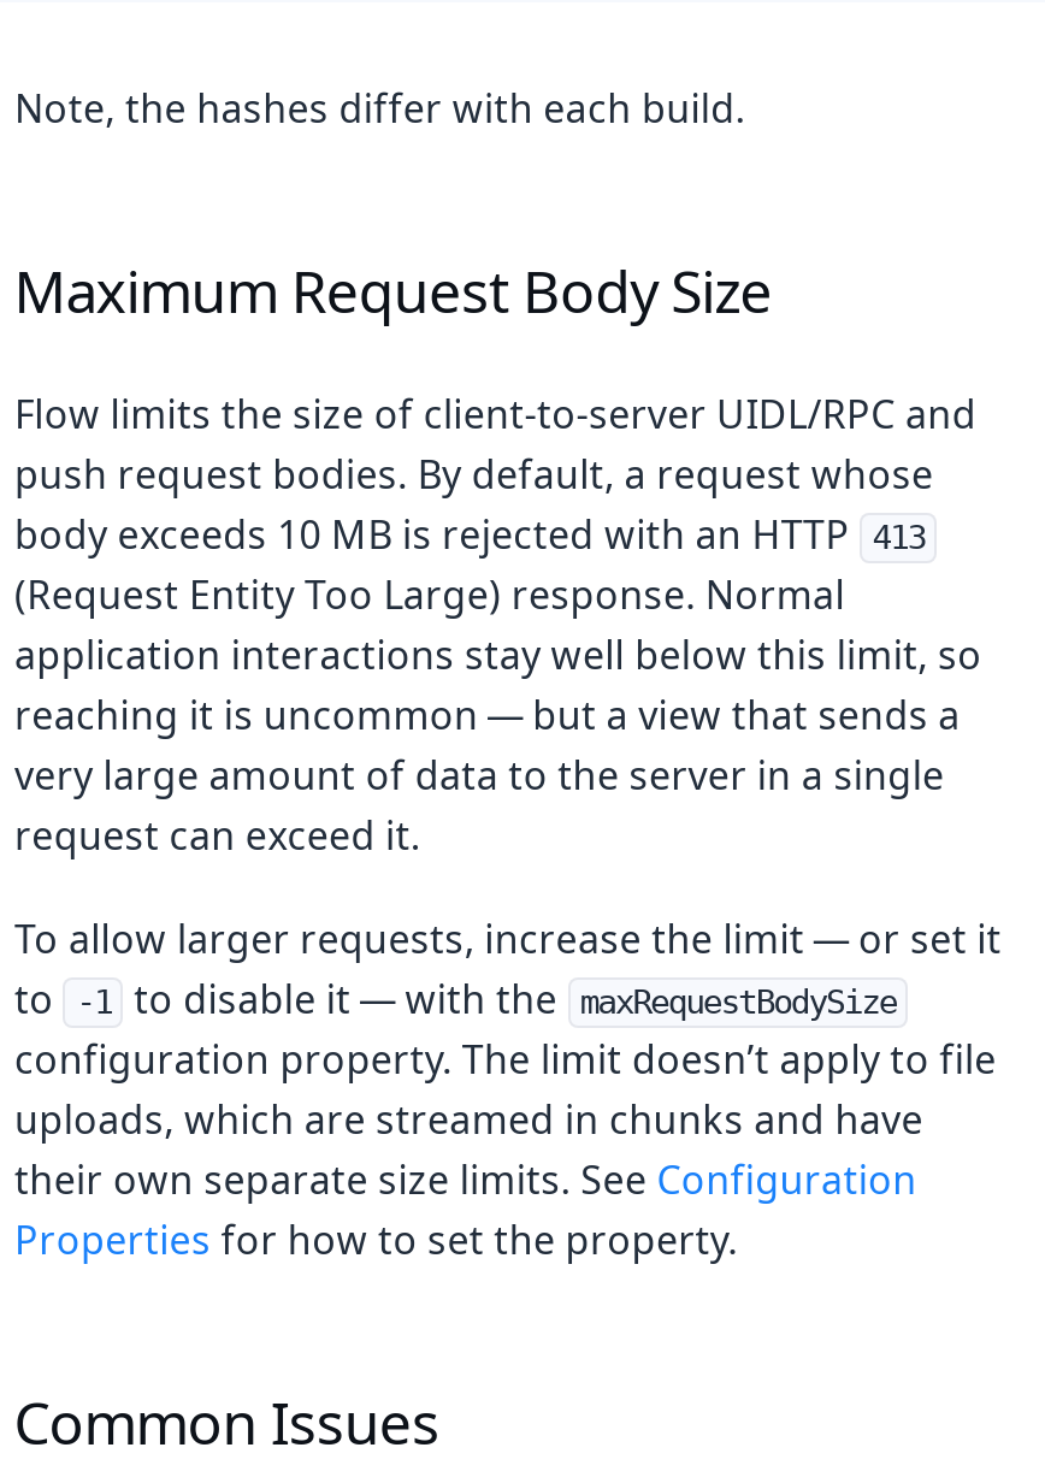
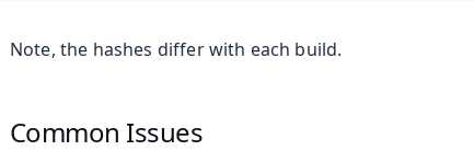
- Maximum Request Body Size
- Flow limits the size of client-to-server UIDL/RPC and
- push request bodies. By default, a request whose
- body exceeds 10 MB is rejected with an HTTP 413
- (Request Entity Too Large) response. Normal
- application interactions stay well below this limit, so
- reaching it is uncommon — but a view that sends a
- very large amount of data to the server in a single
- request can exceed it.
- To allow larger requests, increase the limit — or set it
- to -1 to disable it — with the maxRequestBodySize
- configuration property. The limit doesn’t apply to file
- uploads, which are streamed in chunks and have
- their own separate size limits. See Configuration
- Properties for how to set the property.
